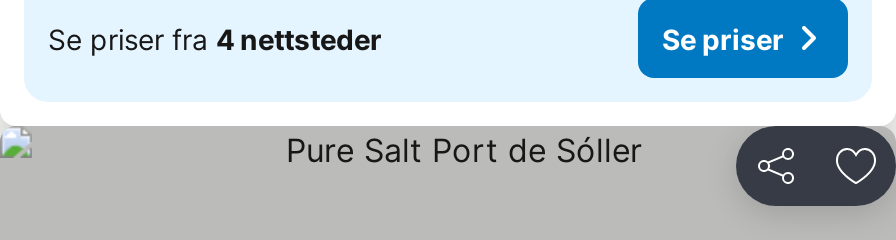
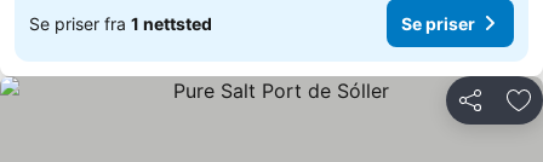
- Se priser fra 4 nettsteder
+ Se priser fra 1 nettsted
